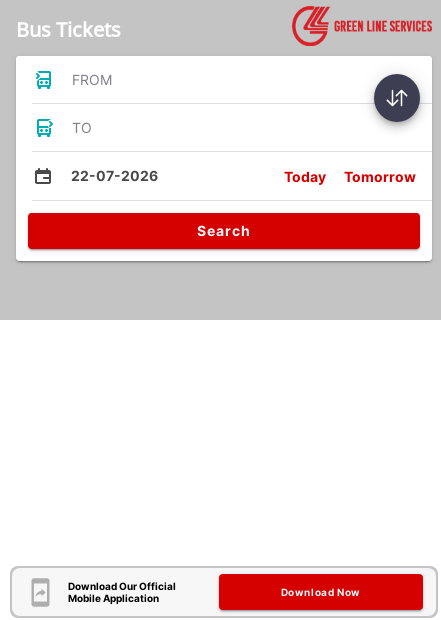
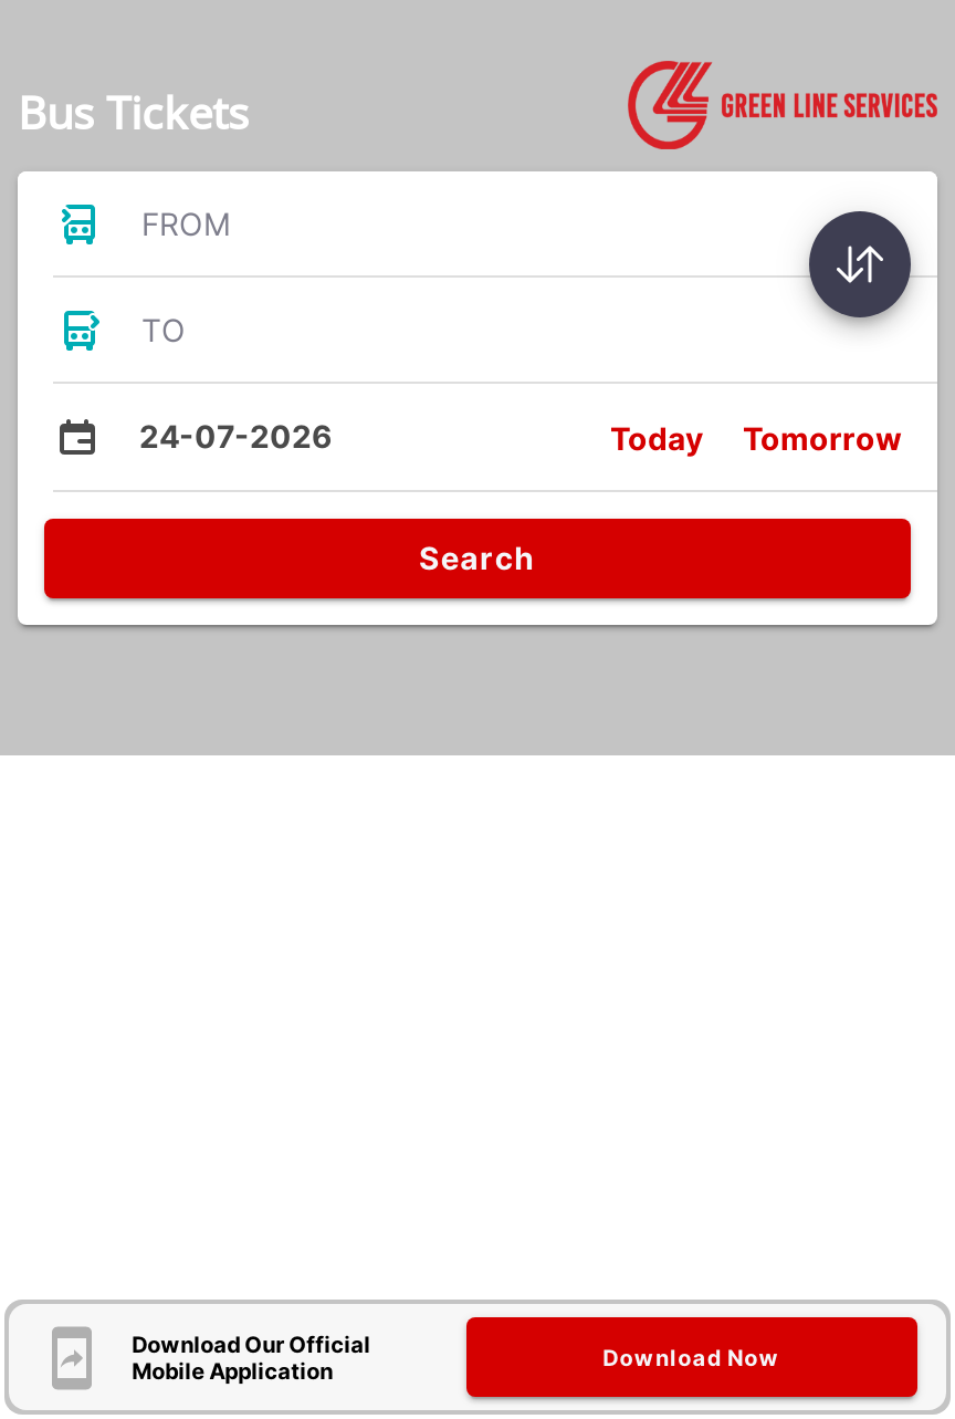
- 22-07-2026
+ 24-07-2026
